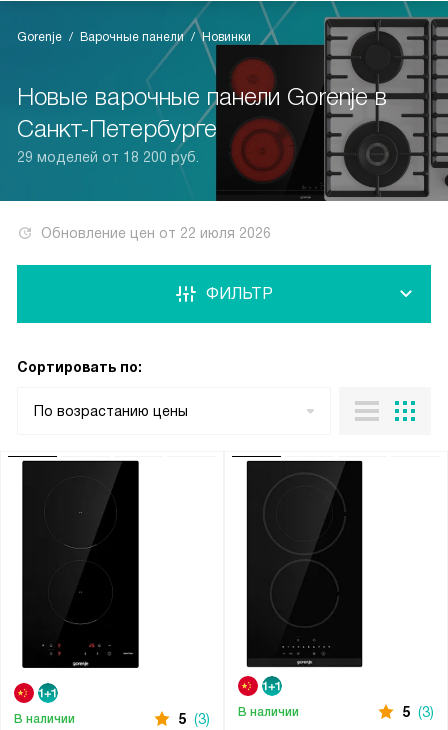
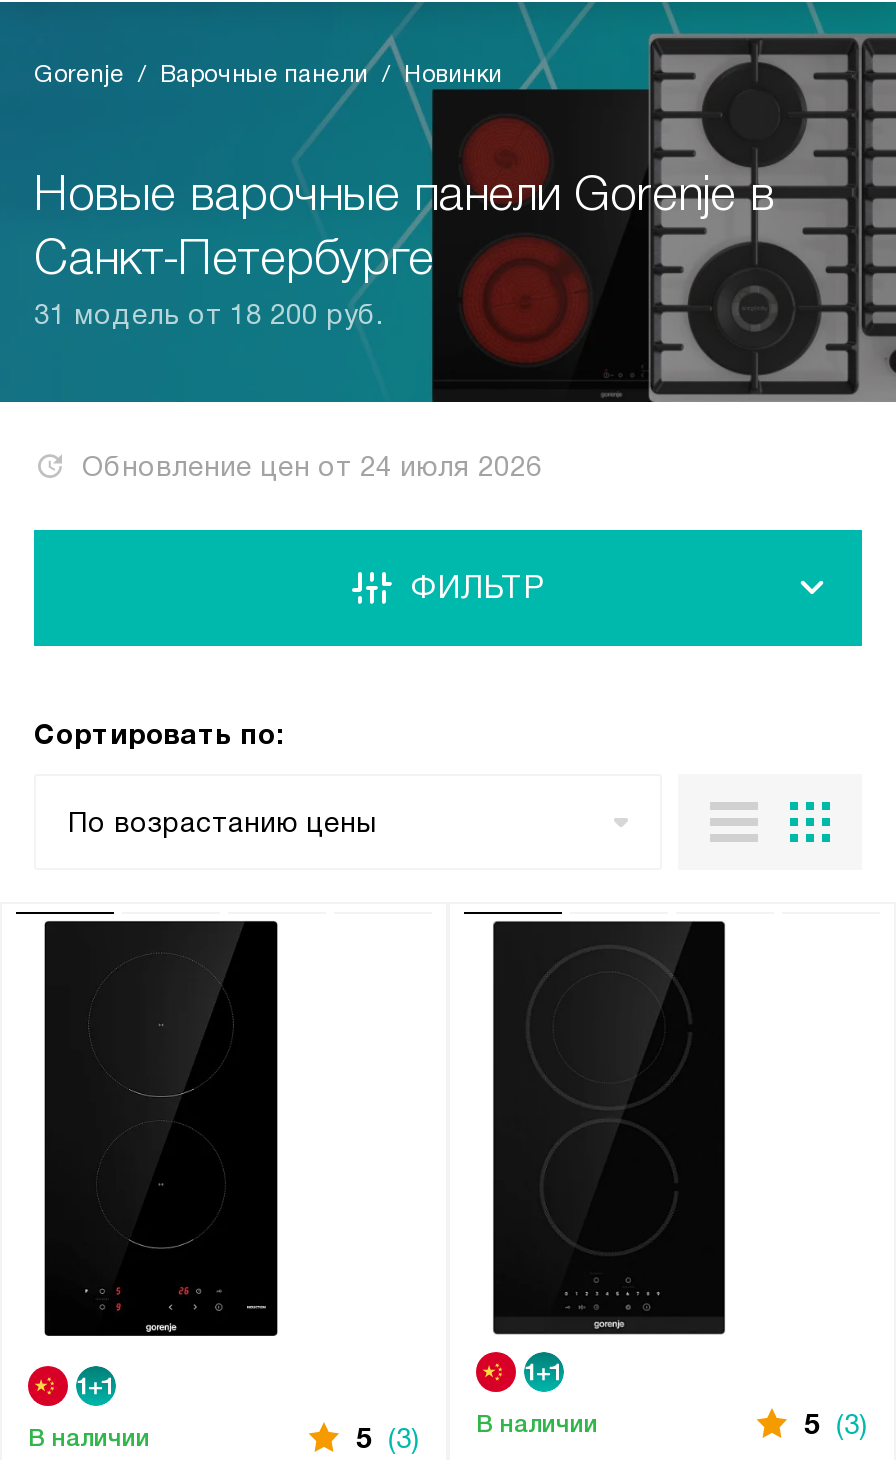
- 29 моделей от 18 200 руб.
+ 31 модель от 18 200 руб.

- Обновление цен от 22 июля 2026
+ Обновление цен от 24 июля 2026
